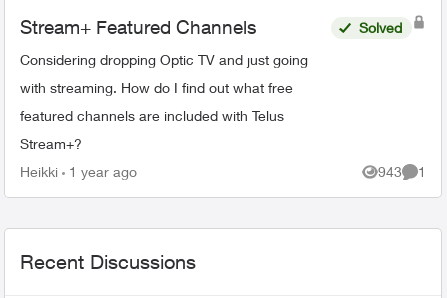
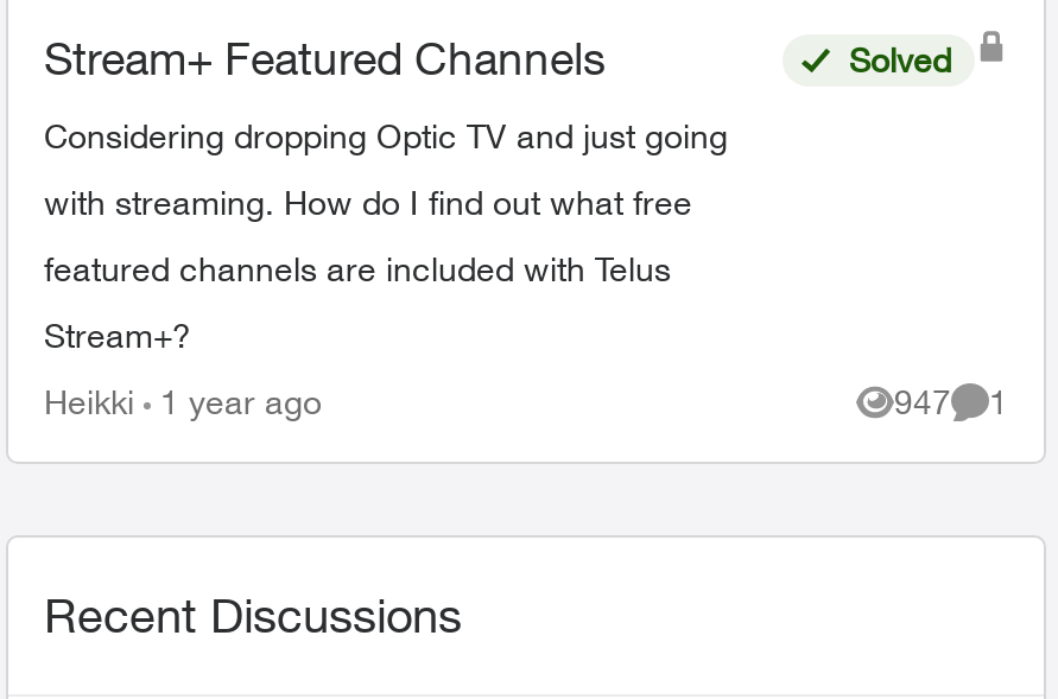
- 943 1
+ 947 1
